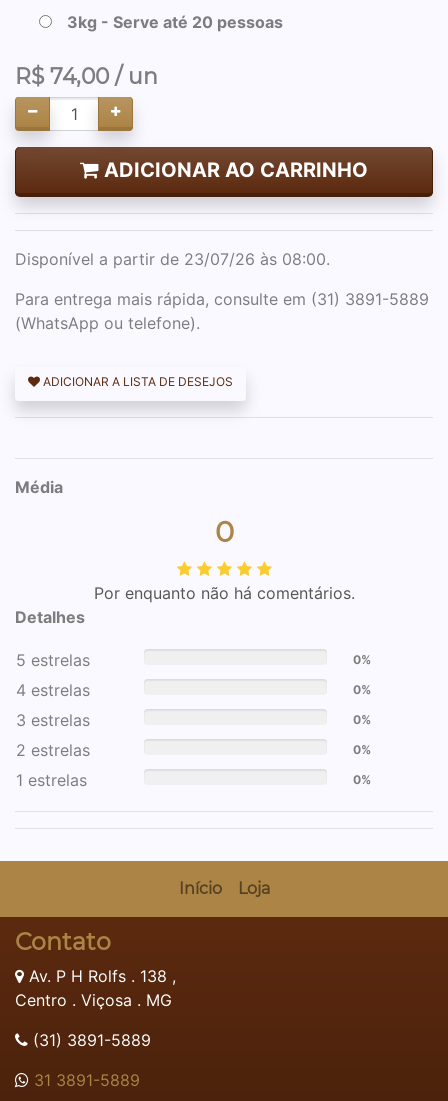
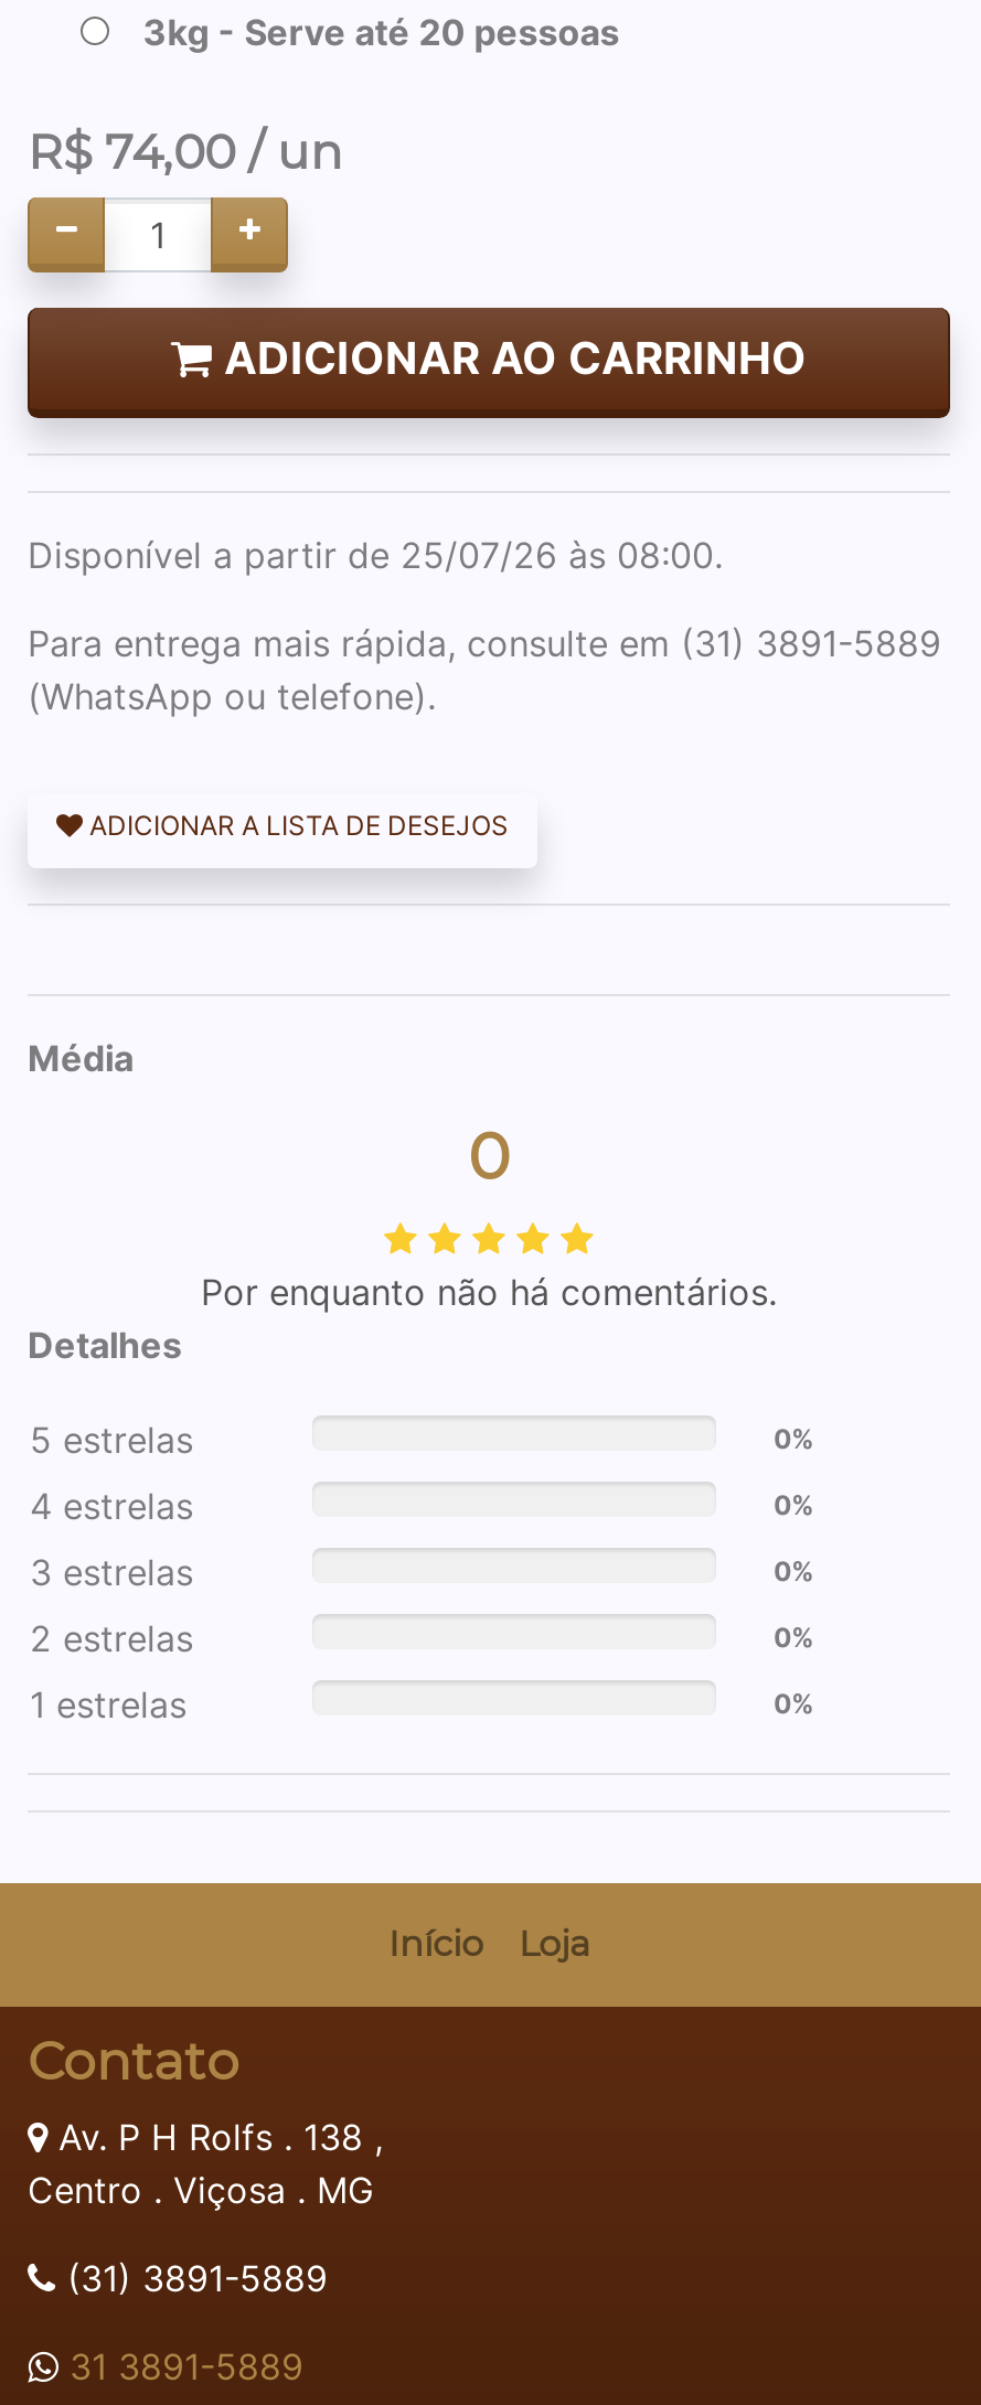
- Disponível a partir de 23/07/26 às 08:00.
+ Disponível a partir de 25/07/26 às 08:00.
